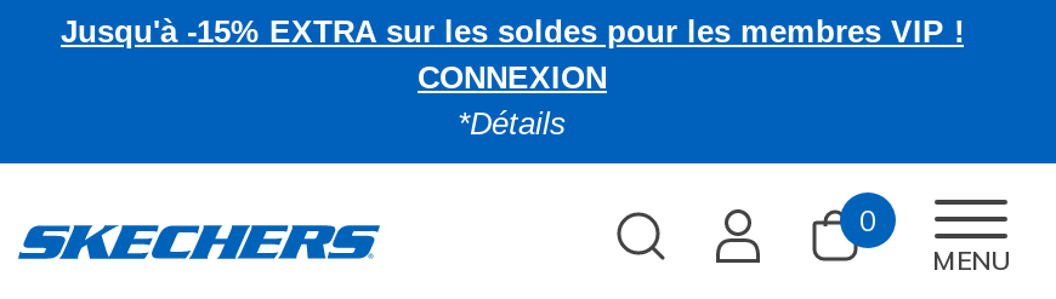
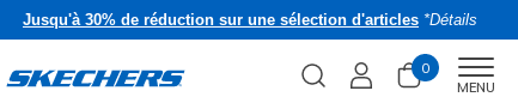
- Jusqu'à -15% EXTRA sur les soldes pour les membres VIP !
- CONNEXION
- *Détails
+ Jusqu'à 30% de réduction sur une sélection d'articles *Détails
